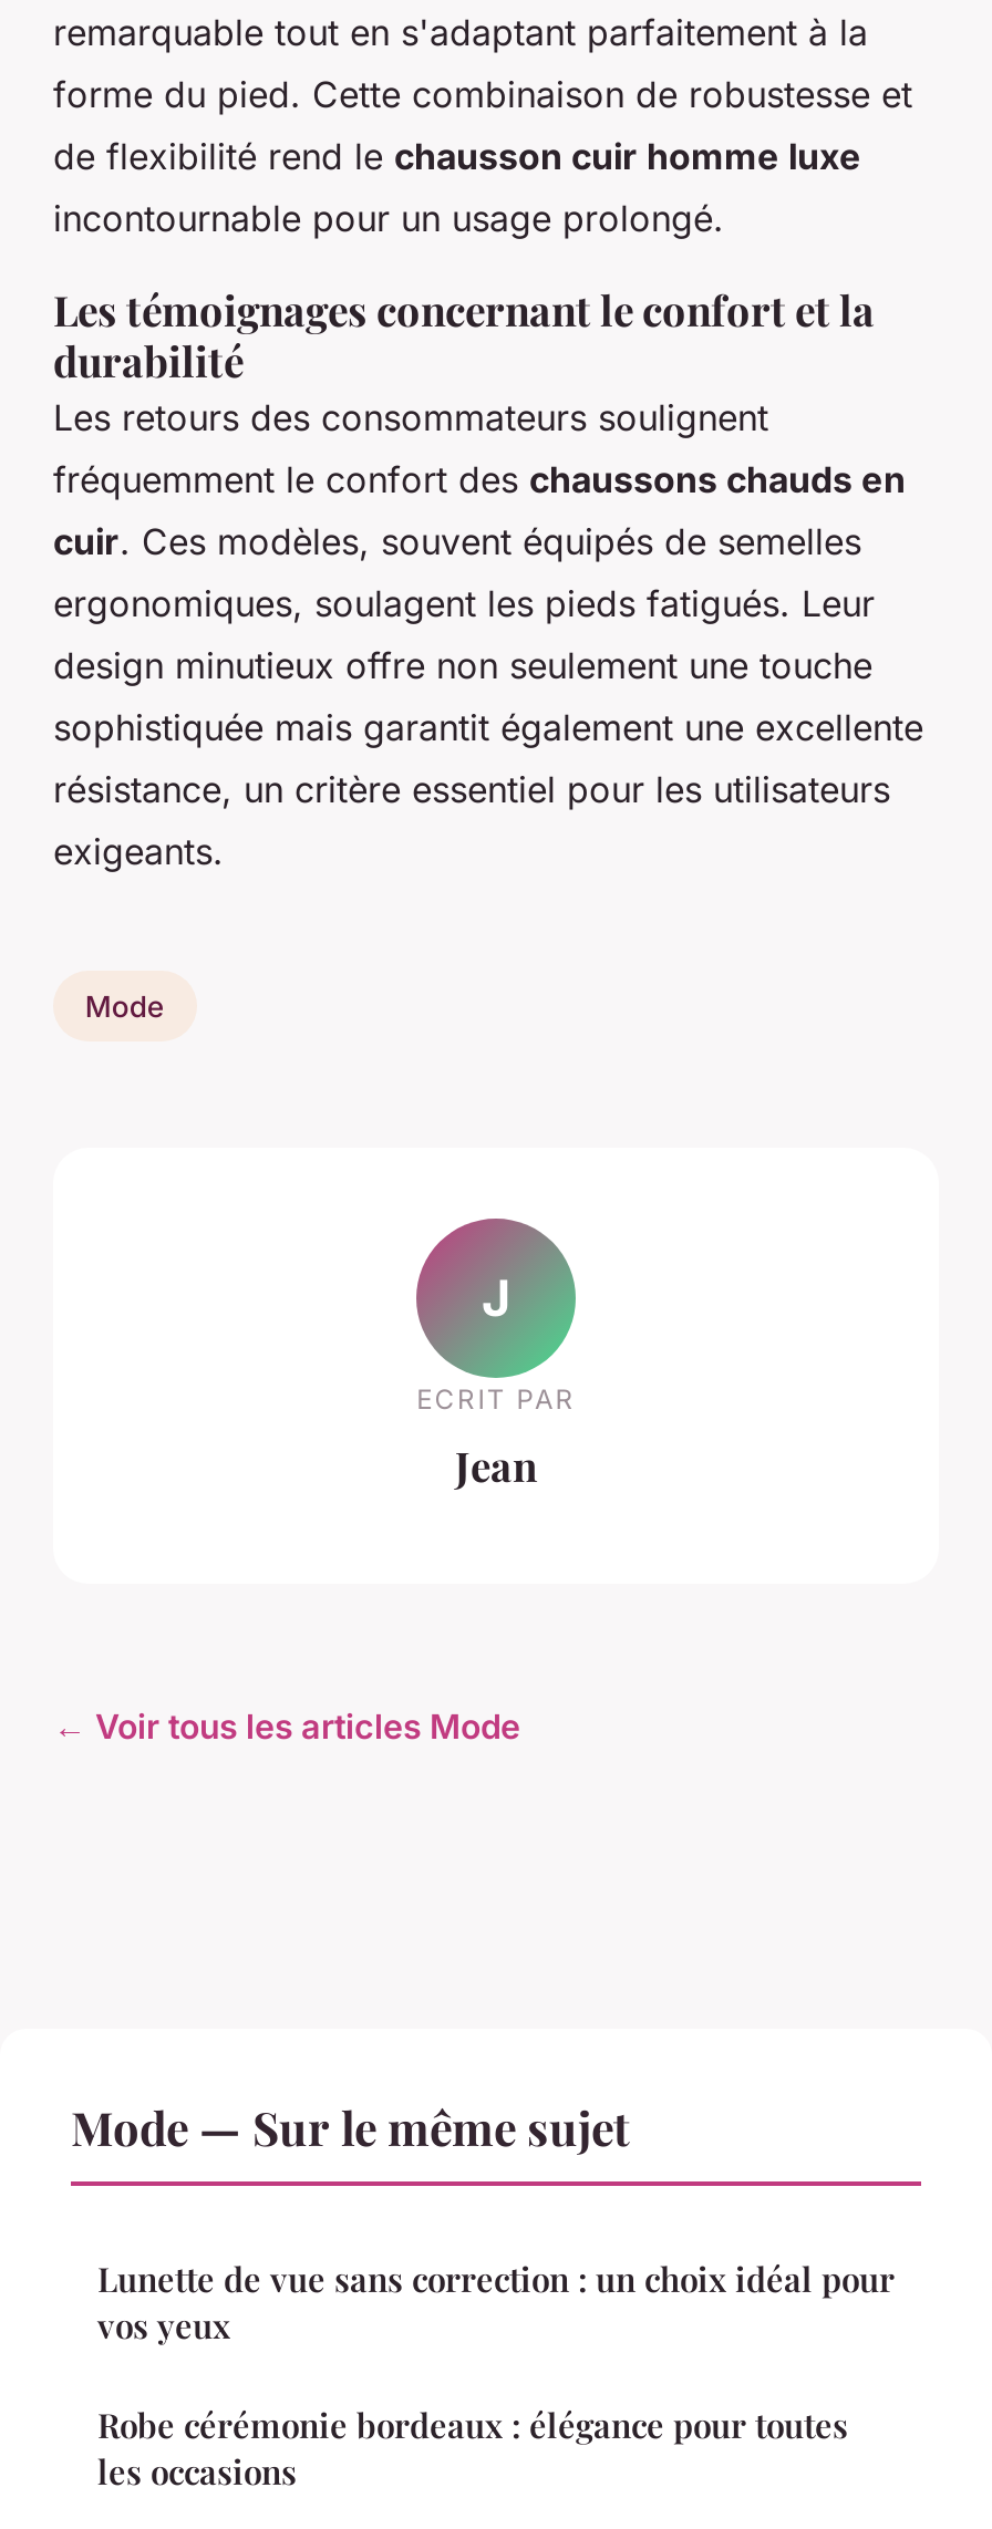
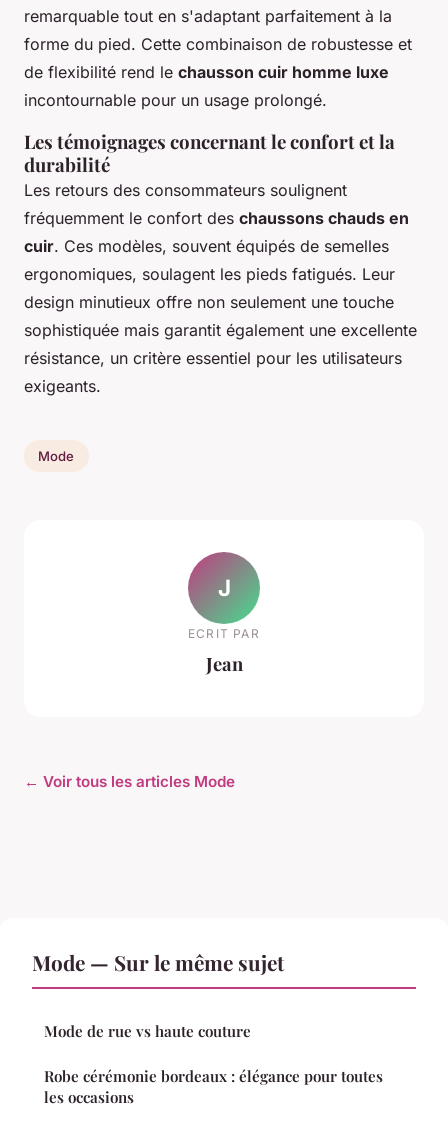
- Lunette de vue sans correction : un choix idéal pour
- vos yeux
+ Mode de rue vs haute couture
